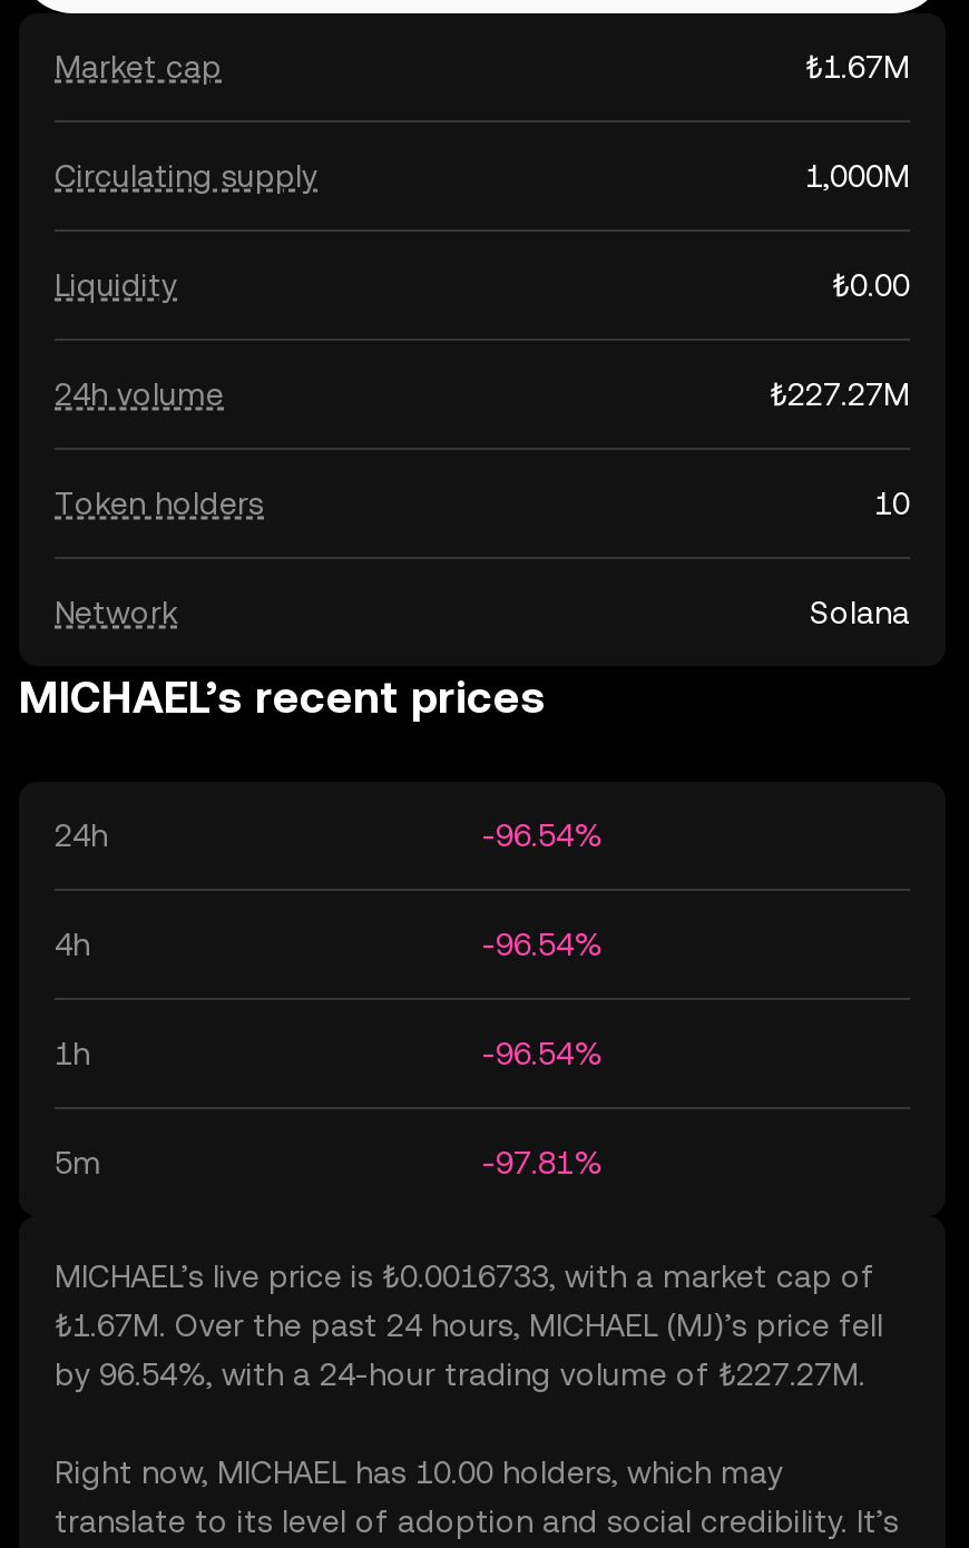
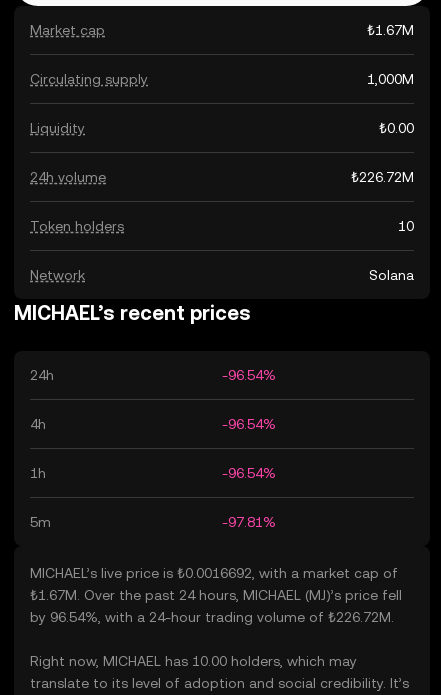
- ₺227.27M
+ ₺226.72M

- MICHAEL’s live price is ₺0.0016733, with a market cap of
+ MICHAEL’s live price is ₺0.0016692, with a market cap of

- by 96.54%, with a 24-hour trading volume of ₺227.27M.
+ by 96.54%, with a 24-hour trading volume of ₺226.72M.
